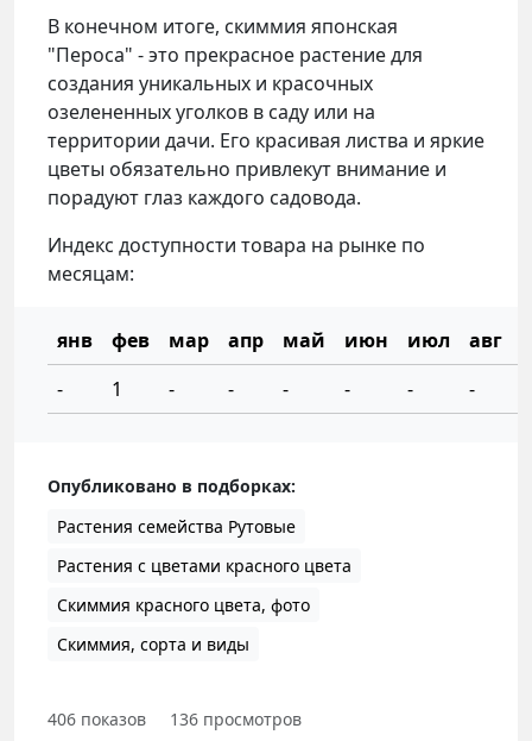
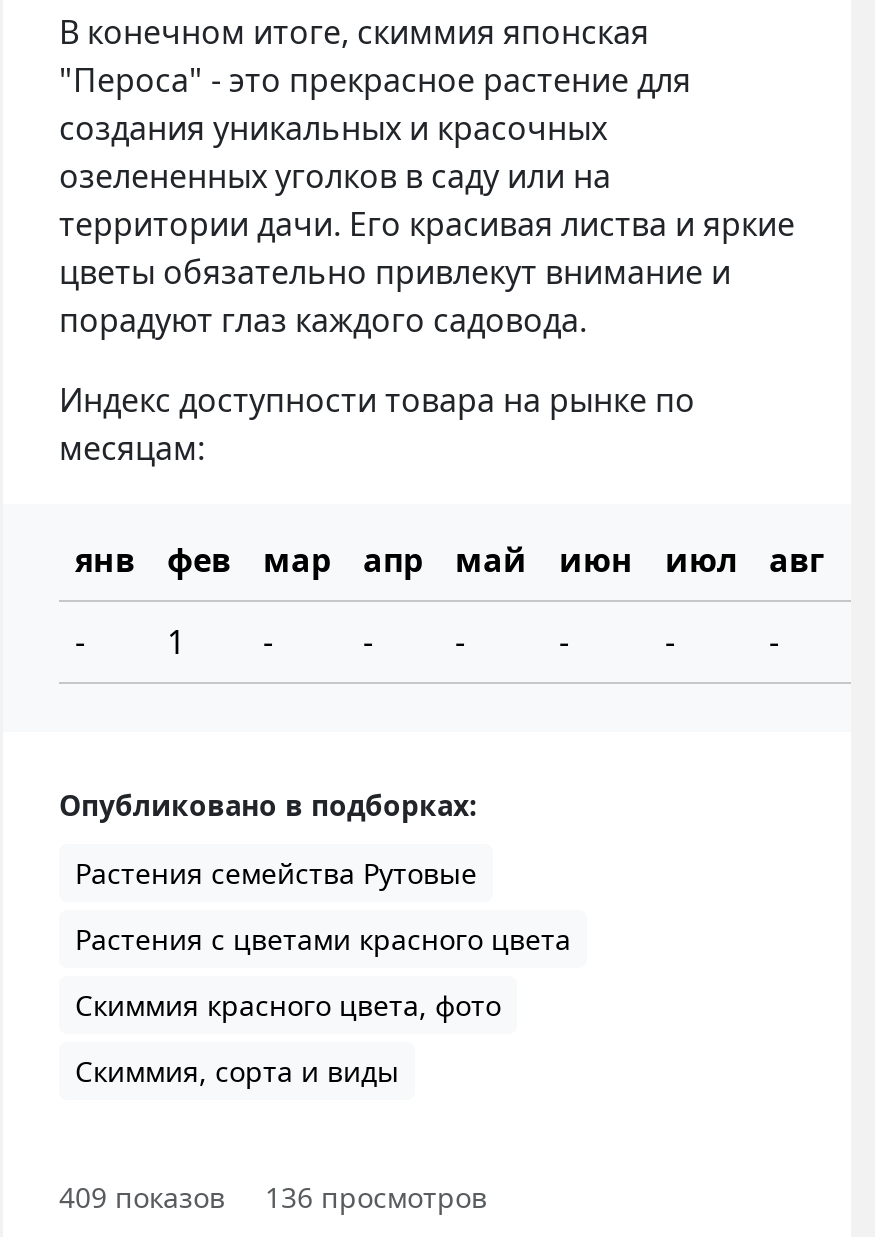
- 406 показов 136 просмотров
+ 409 показов 136 просмотров
